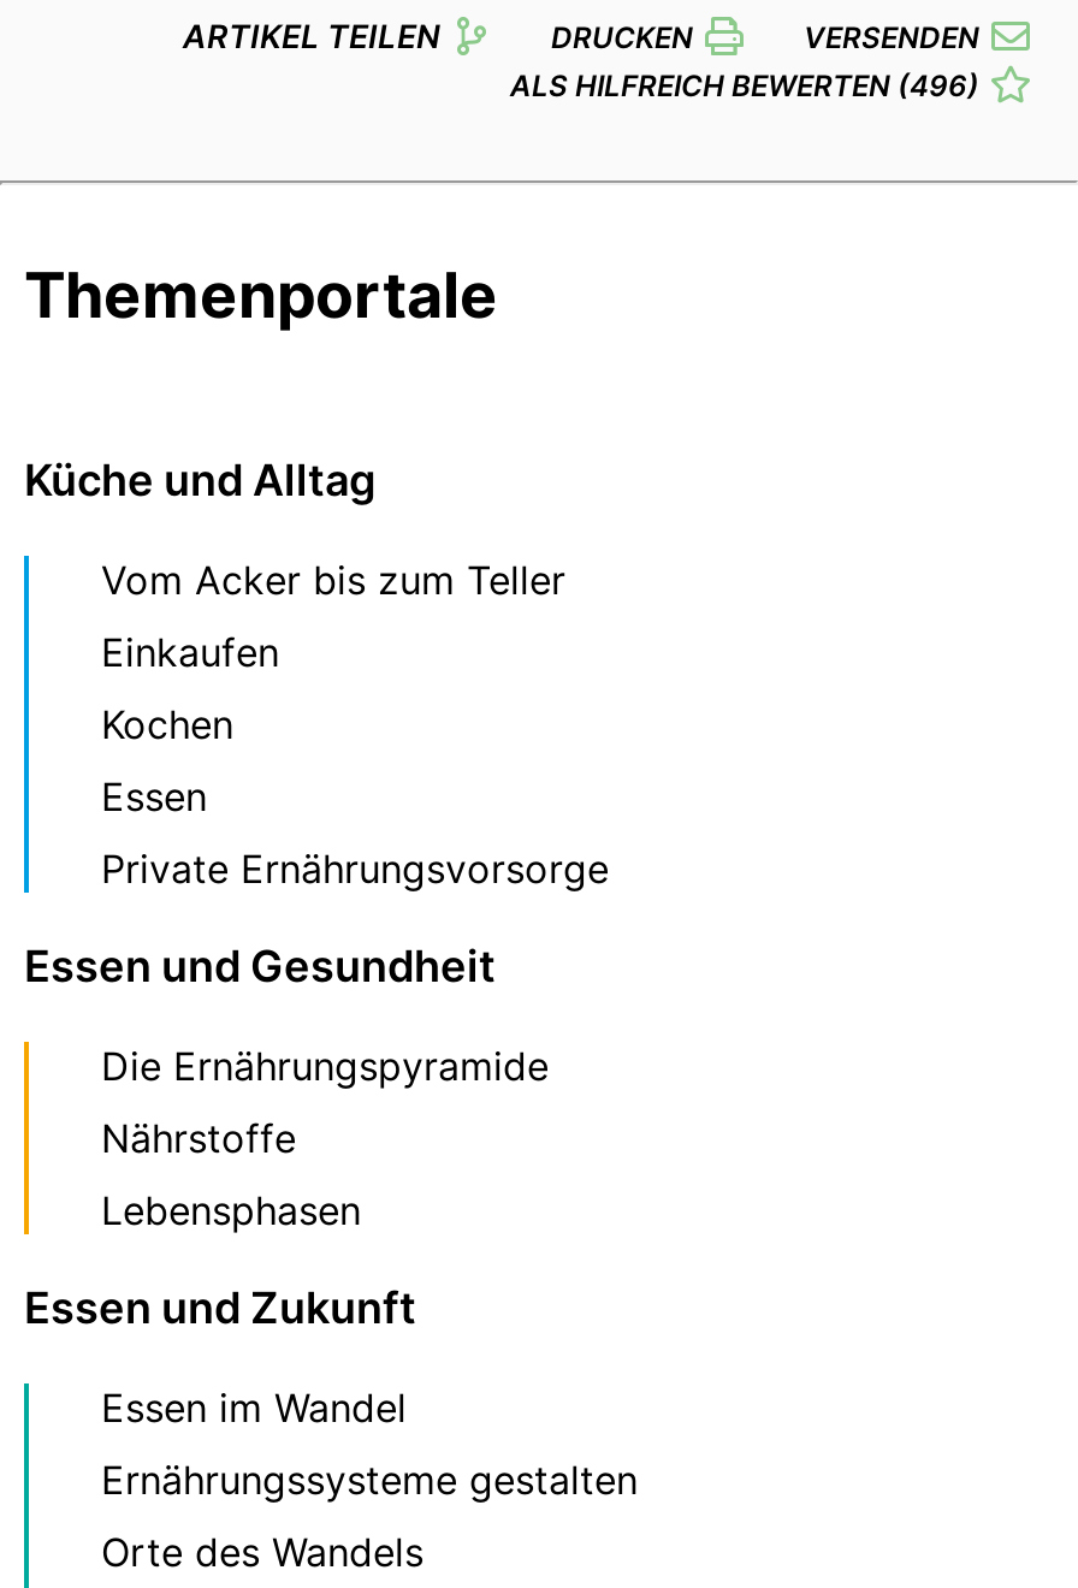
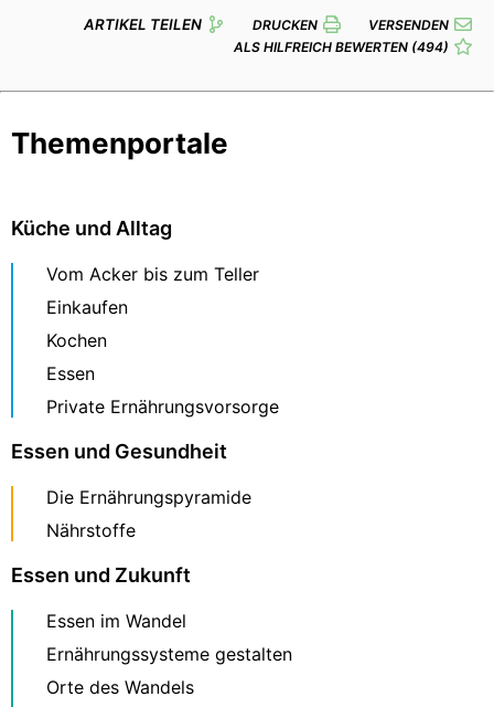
- ALS HILFREICH BEWERTEN (496)
+ ALS HILFREICH BEWERTEN (494)

- Lebensphasen
